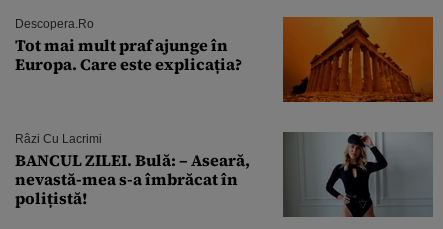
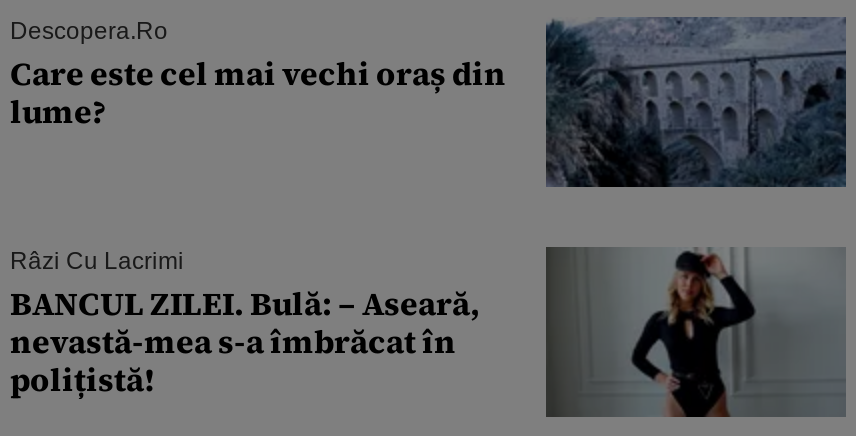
- [image]
- Tot mai mult praf ajunge în
- Europa. Care este explicația?
+ [image]
+ Care este cel mai vechi oraș din
+ lume?
